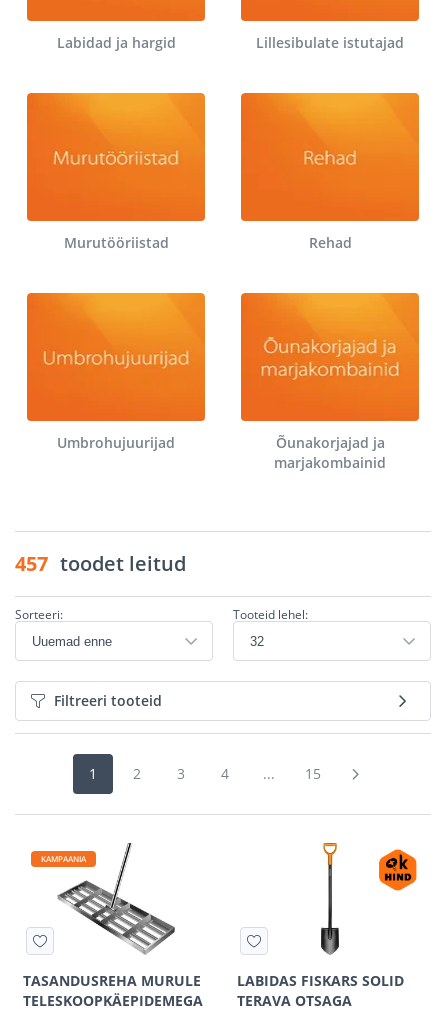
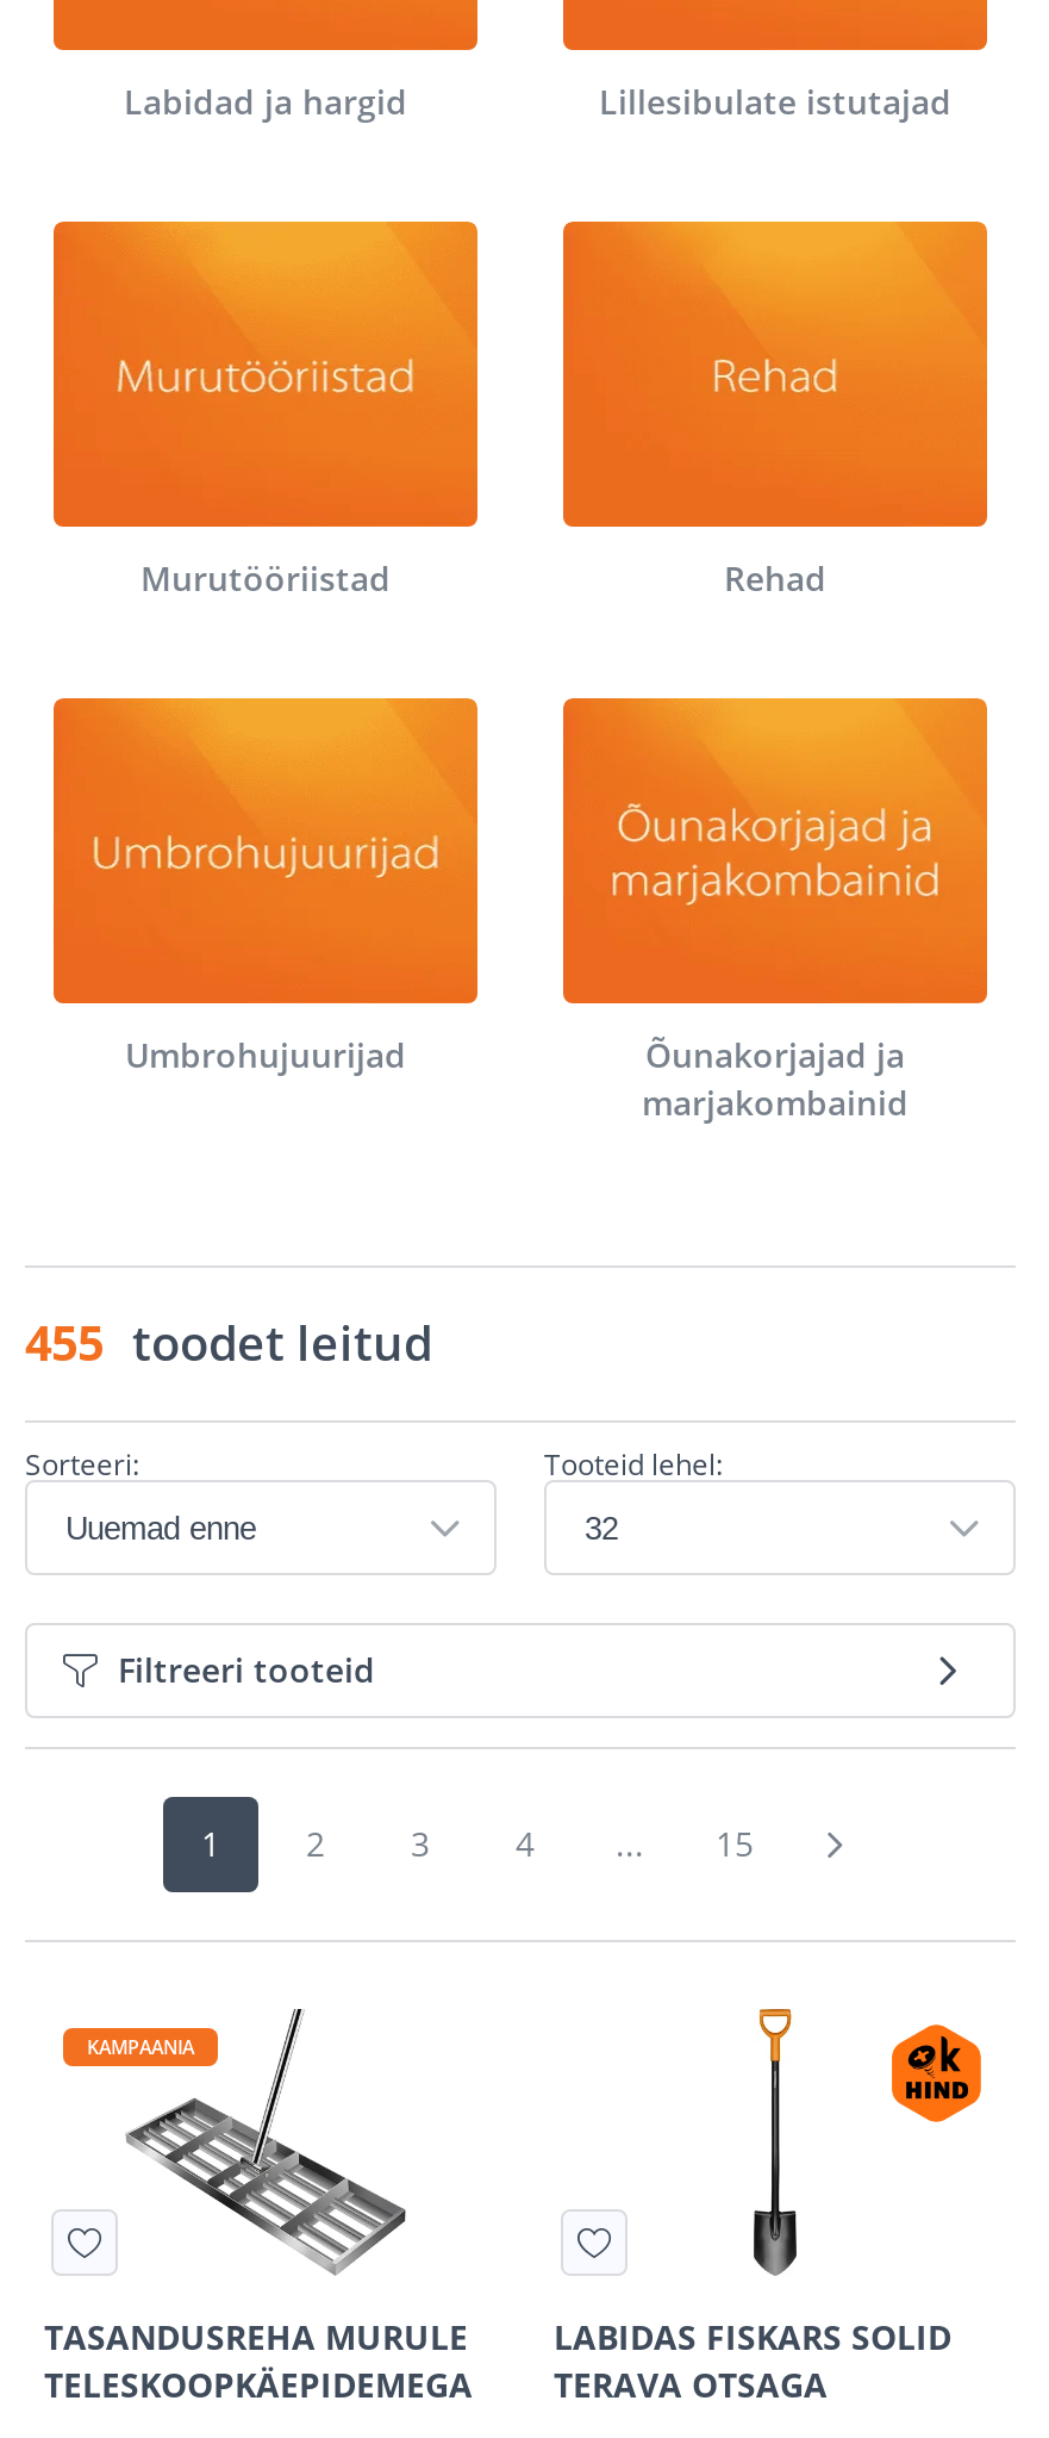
- 457 toodet leitud
+ 455 toodet leitud
